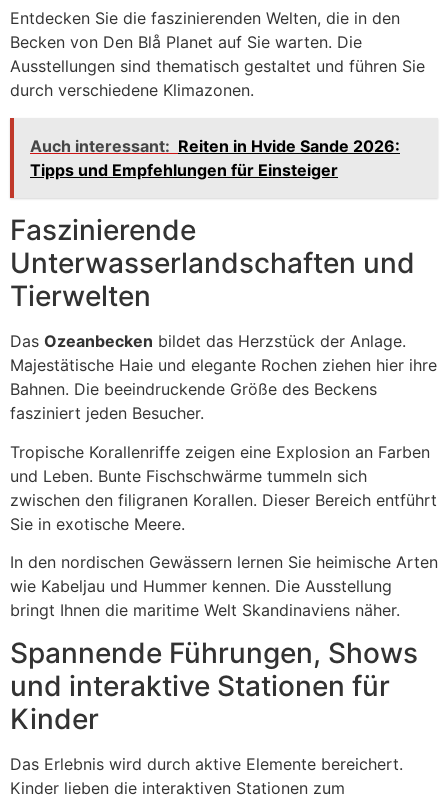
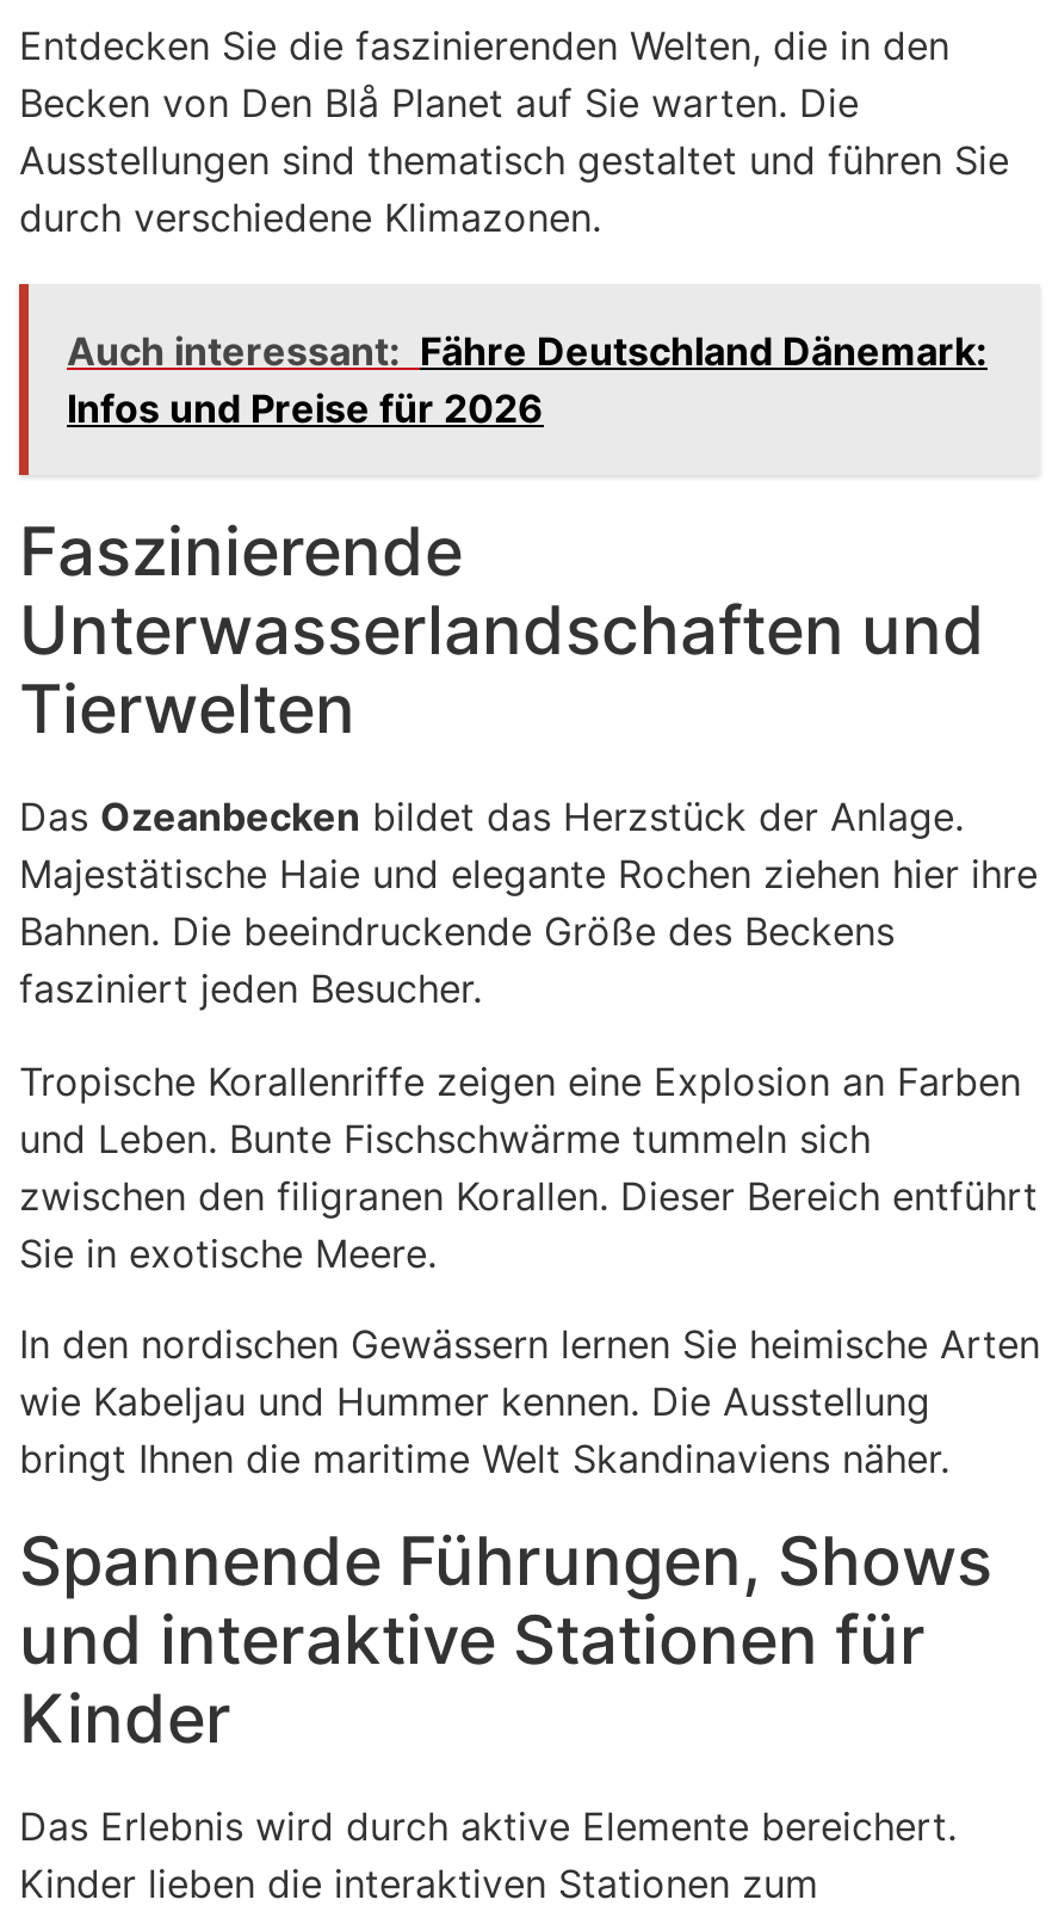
- Auch interessant: Reiten in Hvide Sande 2026:
- Tipps und Empfehlungen für Einsteiger
+ Auch interessant: Fähre Deutschland Dänemark:
+ Infos und Preise für 2026
